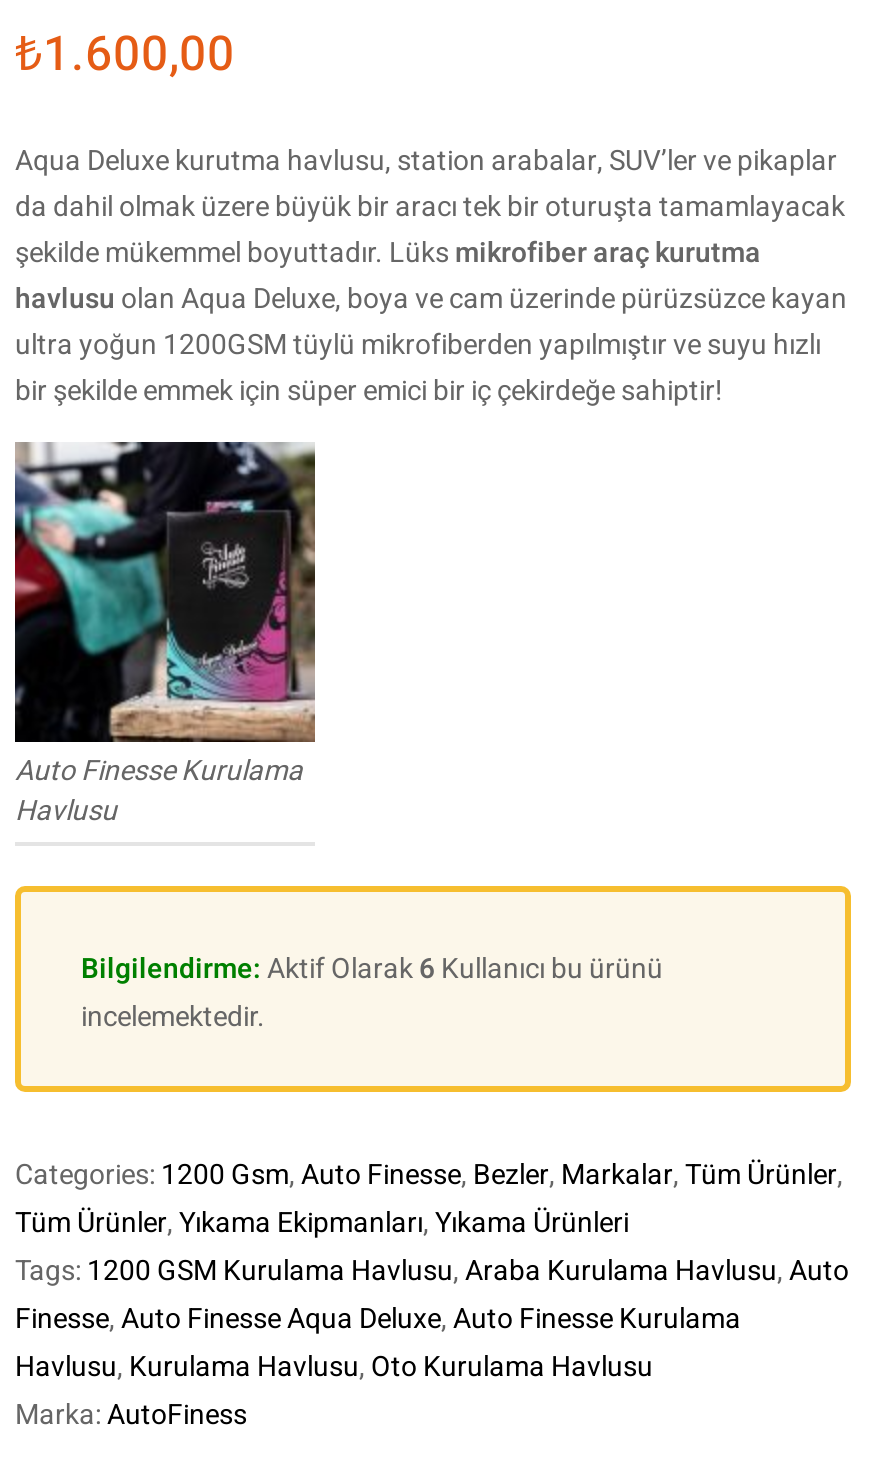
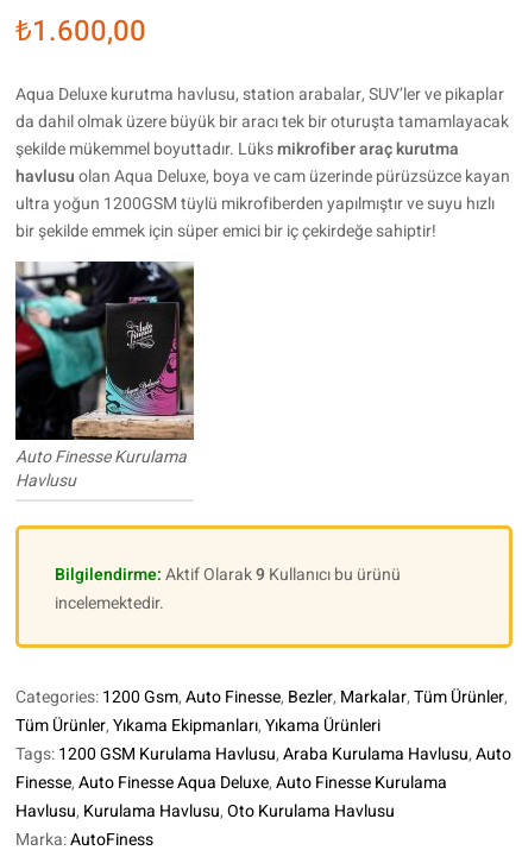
- Bilgilendirme: Aktif Olarak6 Kullanıcı bu ürünü
+ Bilgilendirme: Aktif Olarak9 Kullanıcı bu ürünü
